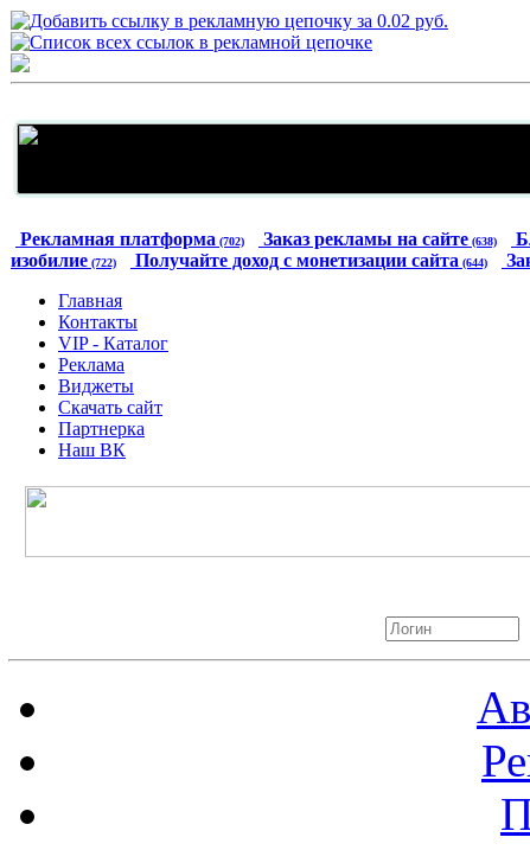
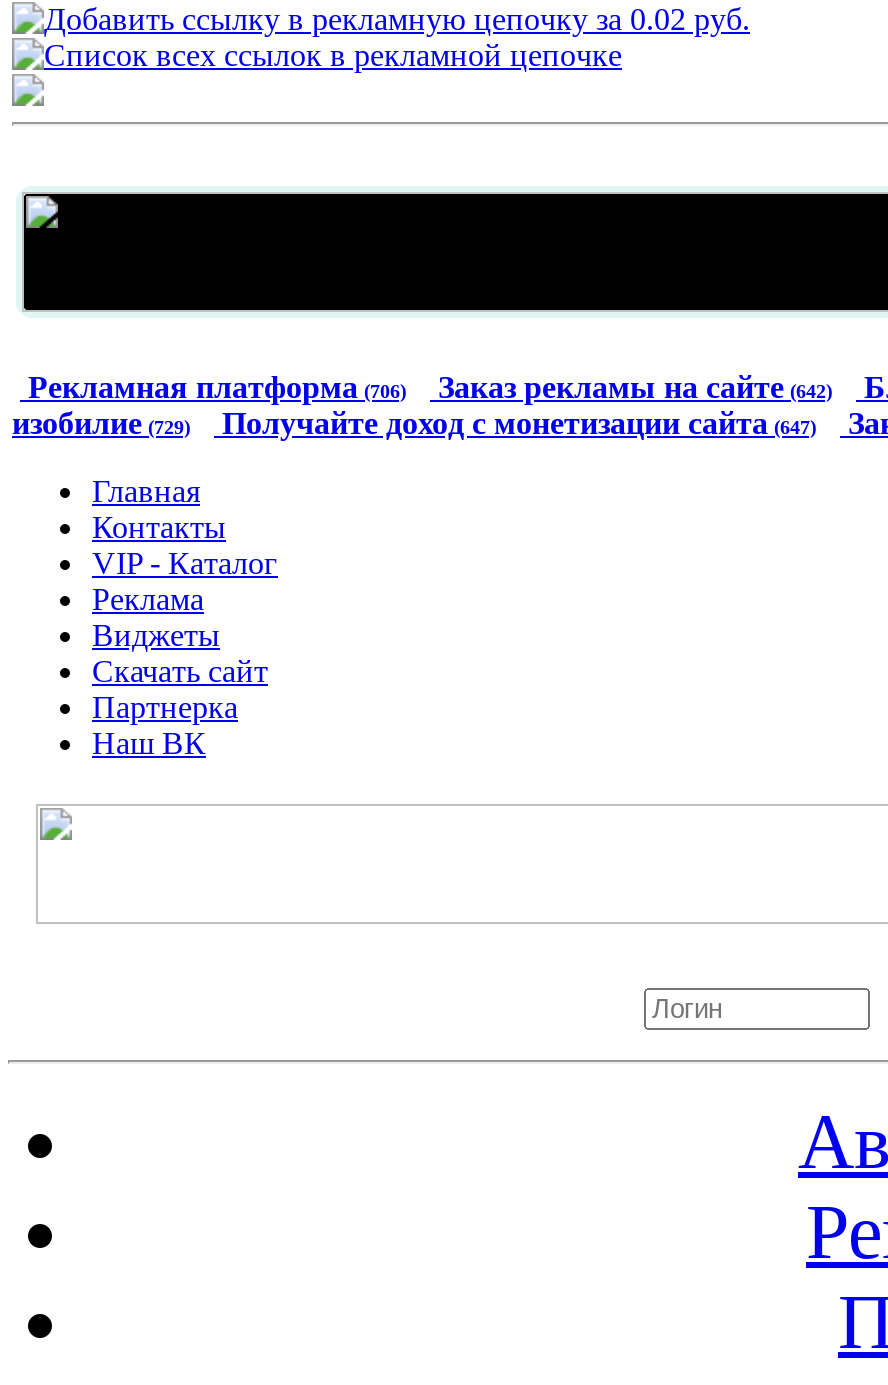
- Рекламная платформа (702)
+ Рекламная платформа (706)

- Заказ рекламы на сайте (638)
+ Заказ рекламы на сайте (642)

- изобилие (722)
+ изобилие (729)

- Получайте доход с монетизации сайта (644)
+ Получайте доход с монетизации сайта (647)
